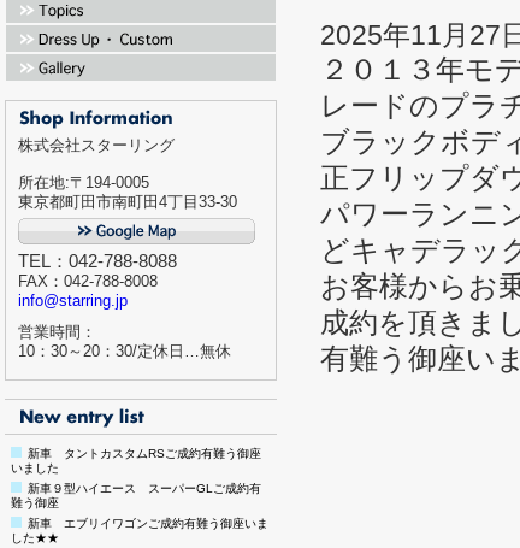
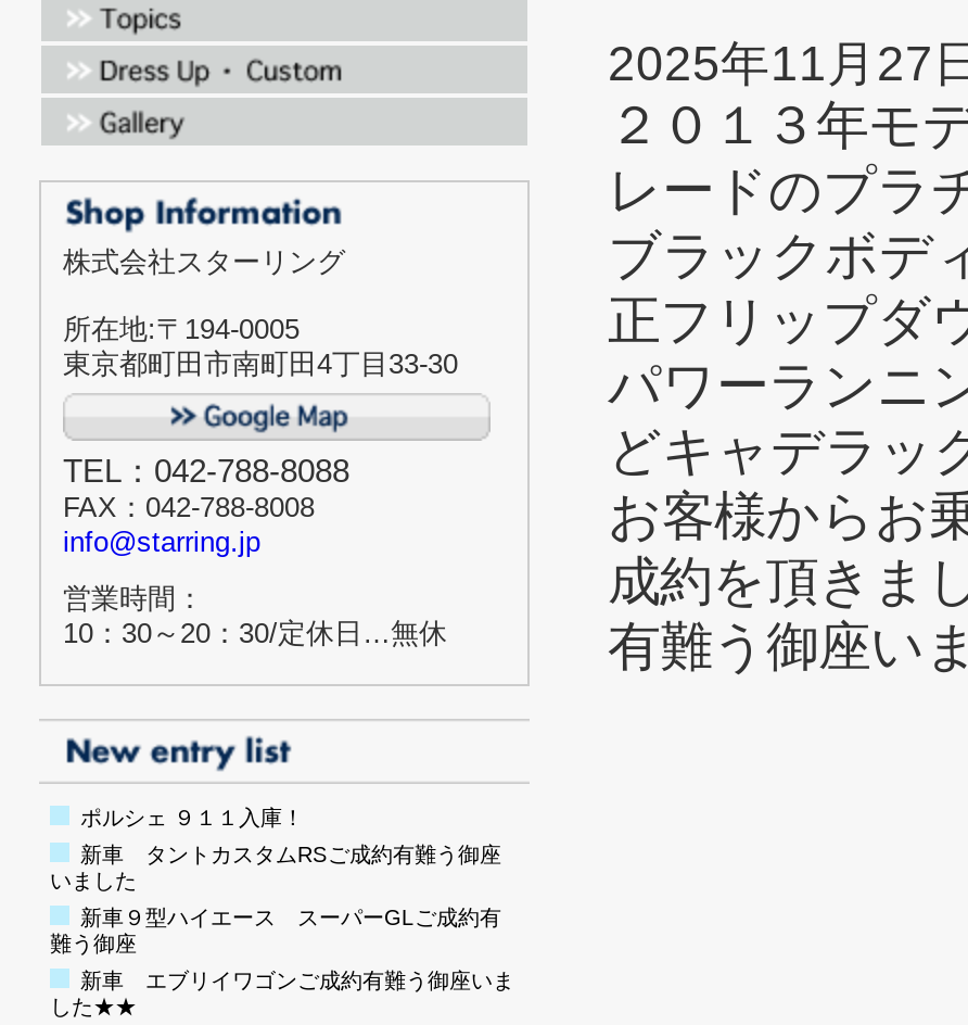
+ ポルシェ ９１１入庫！
